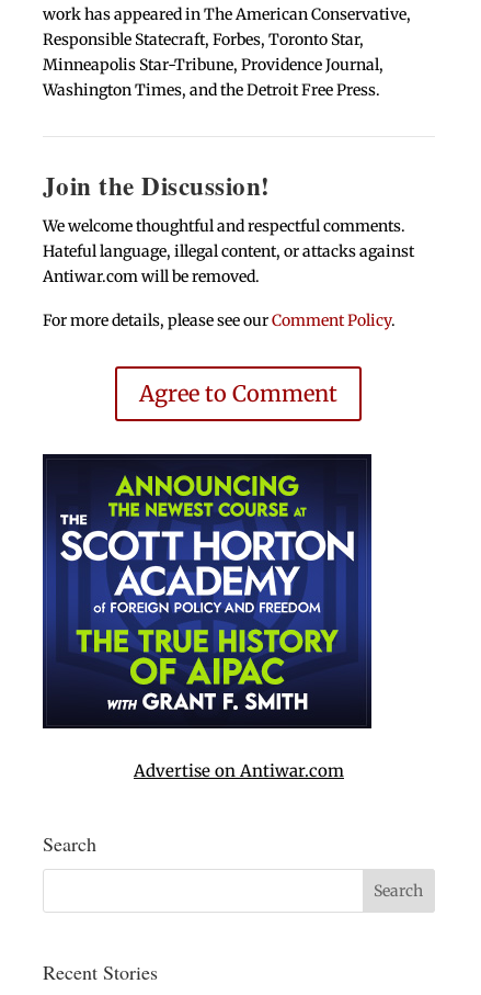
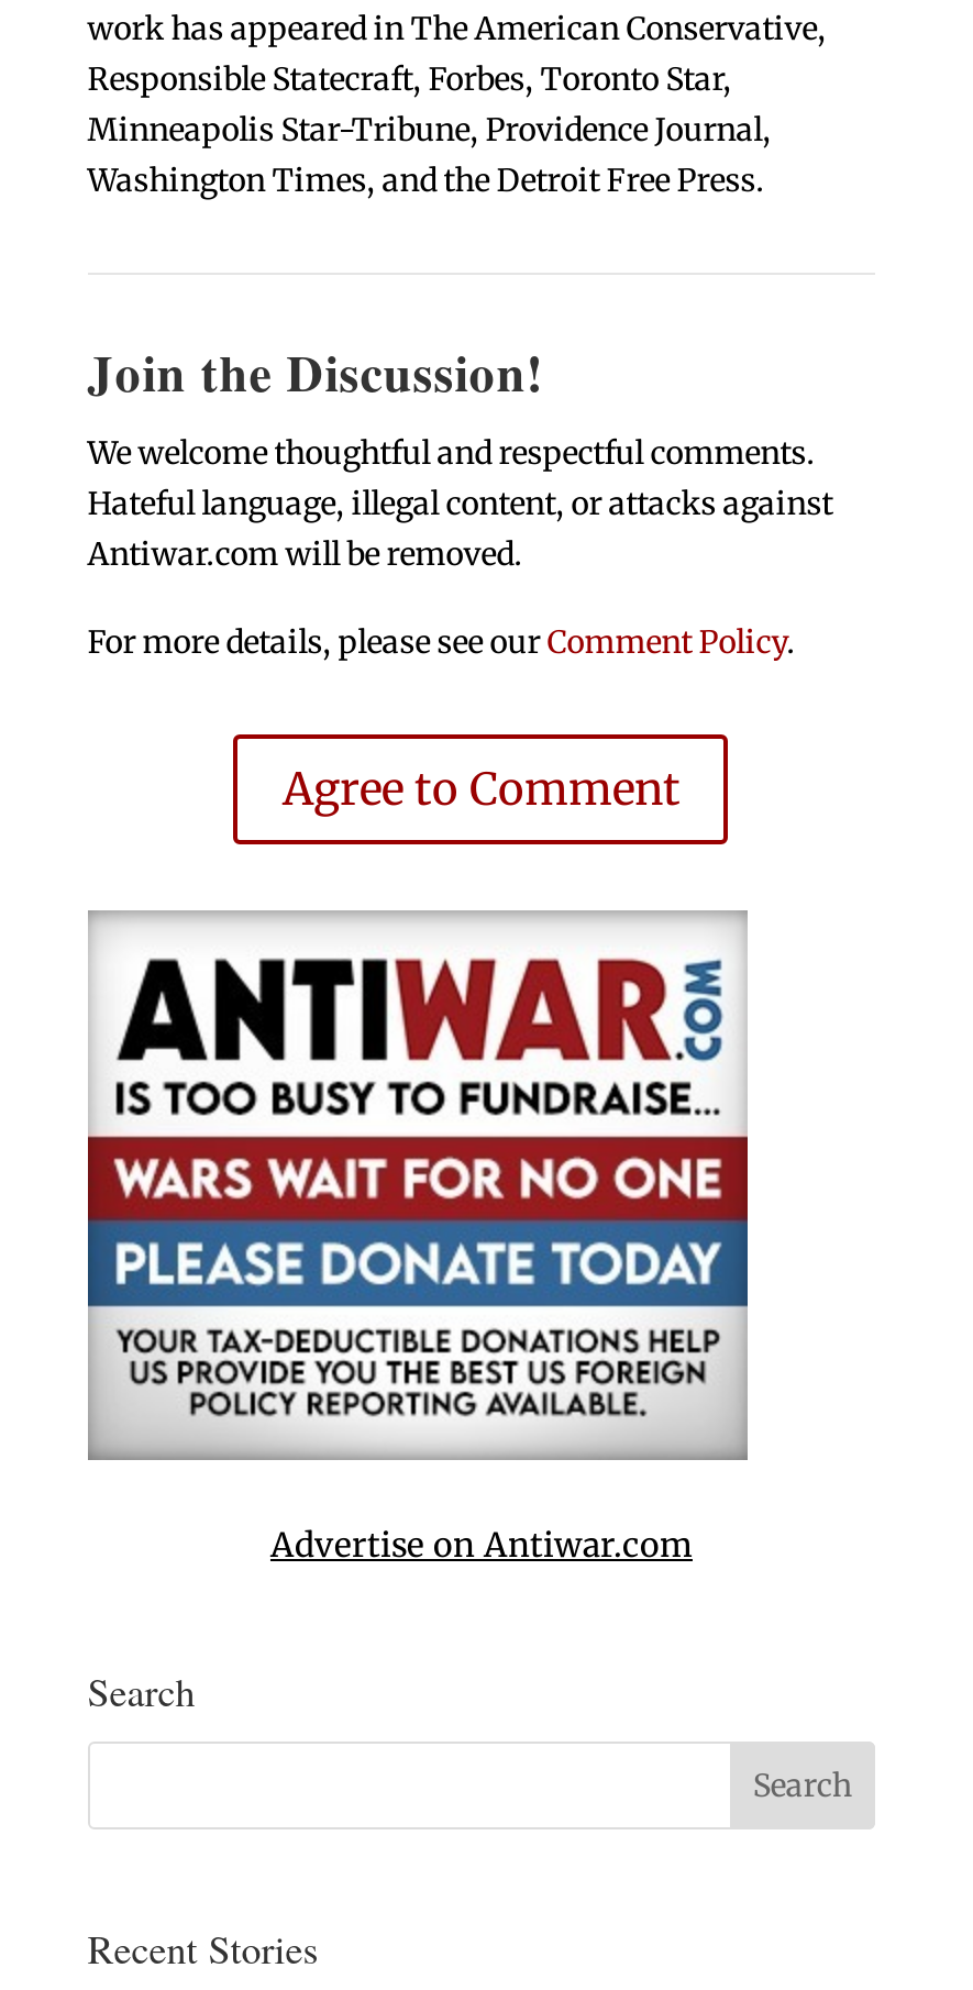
- [image]
+ [image]
